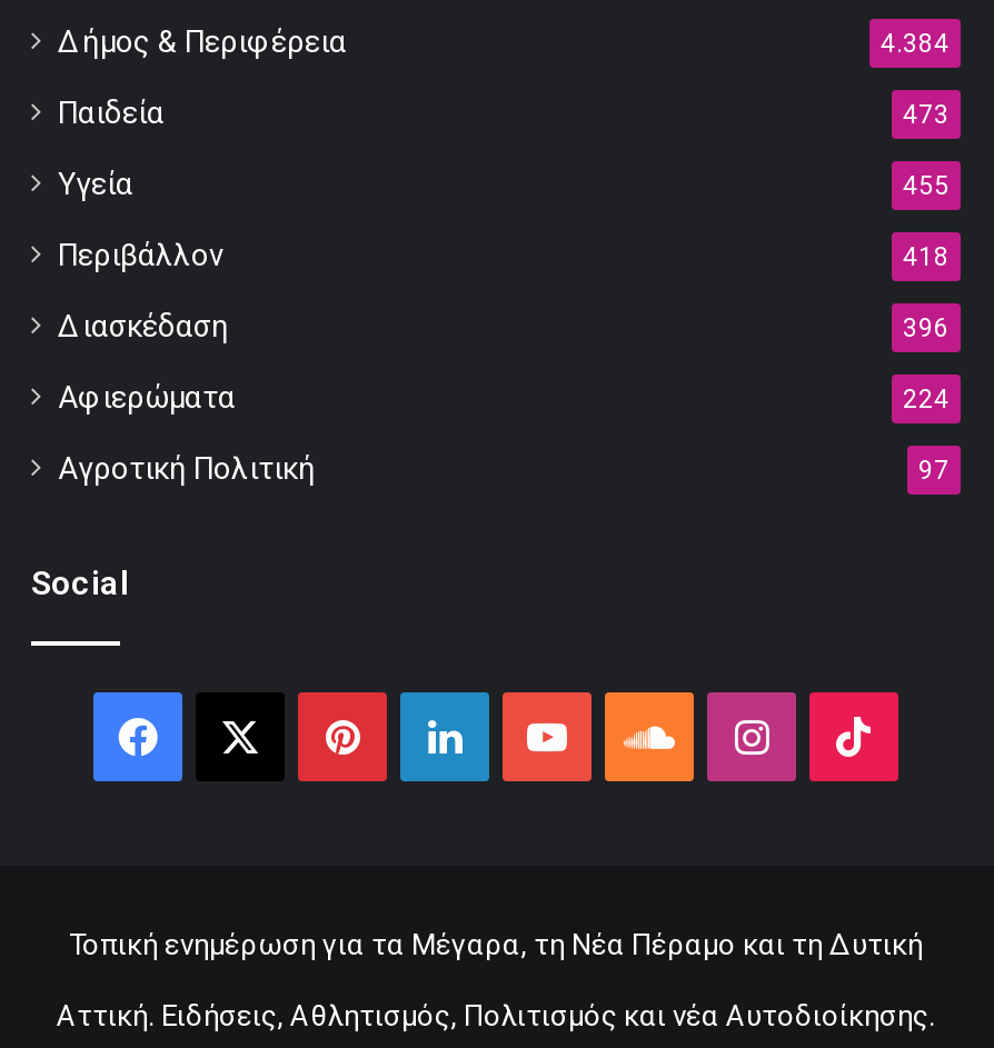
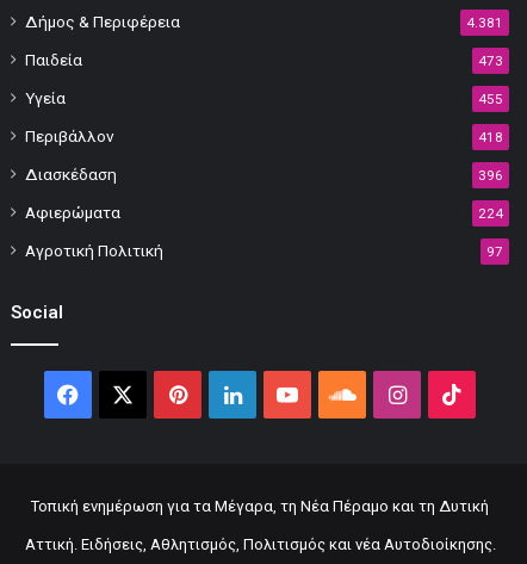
- 4.384
+ 4.381
